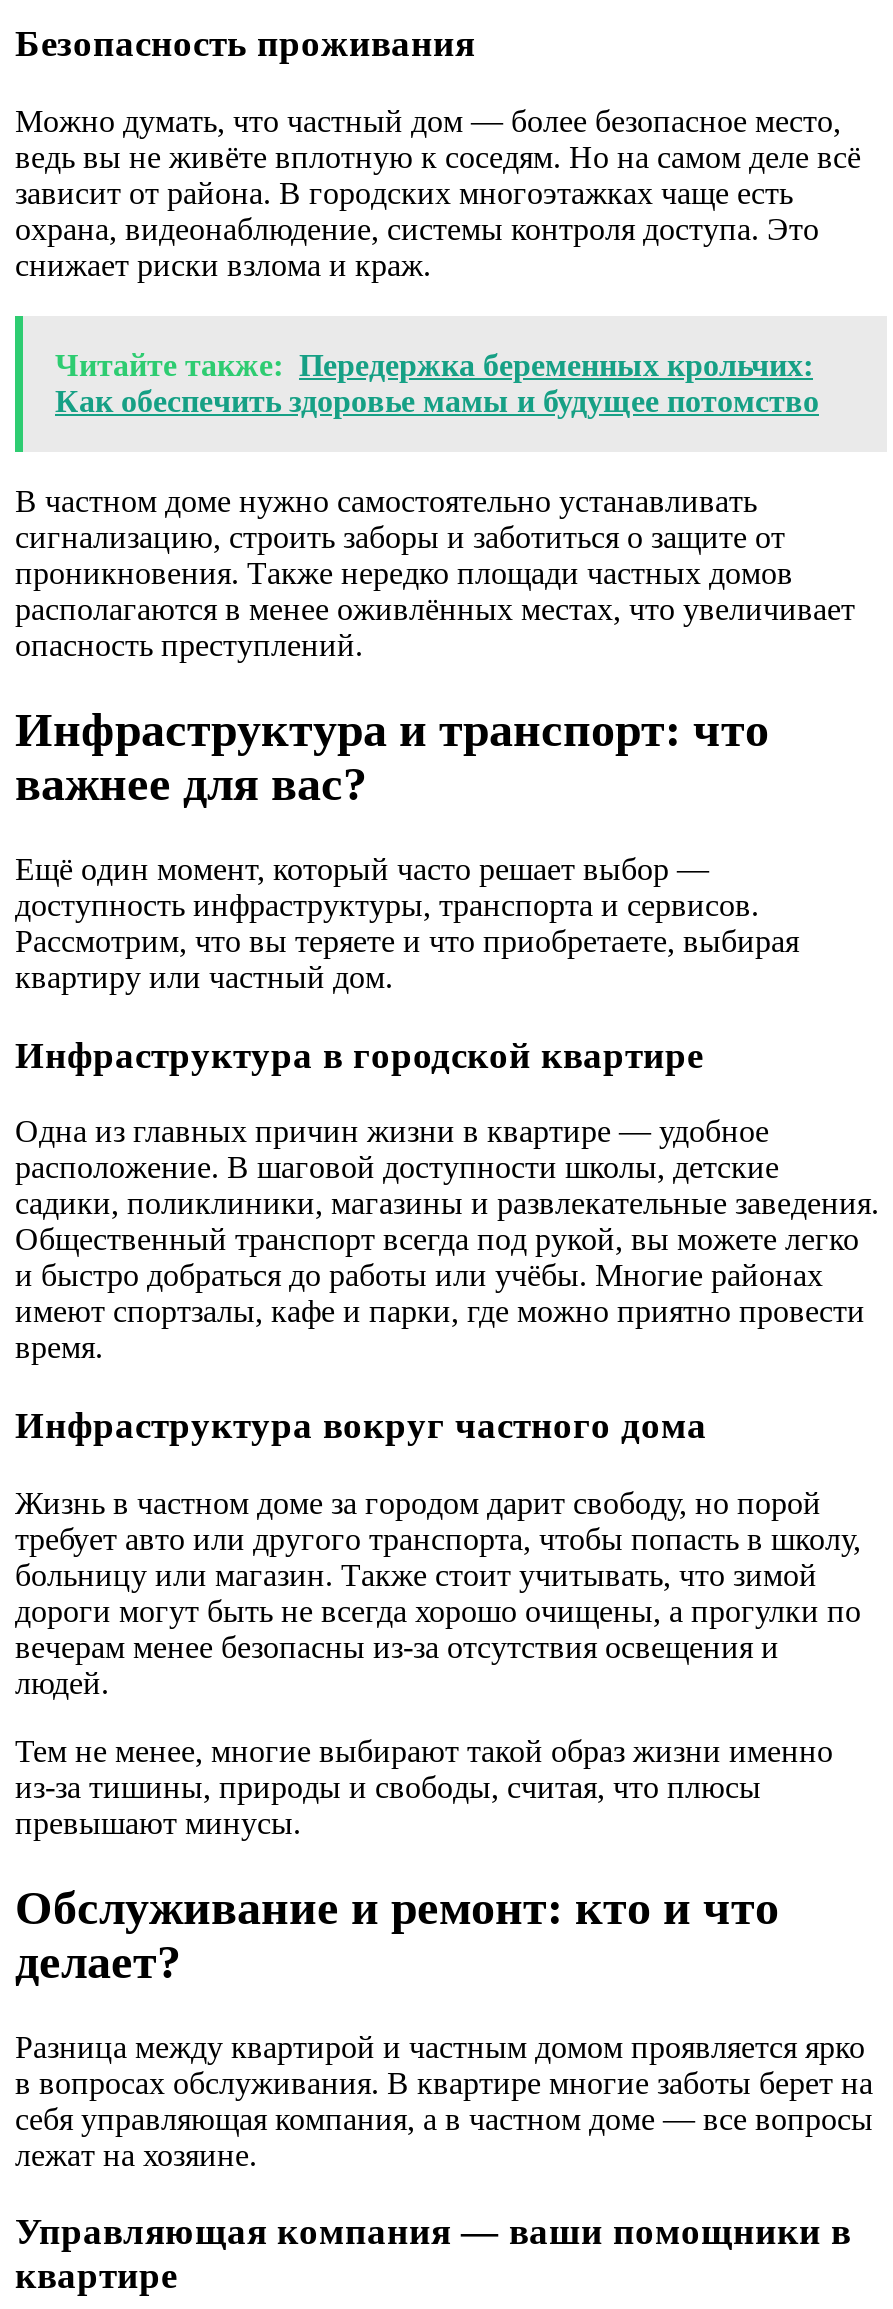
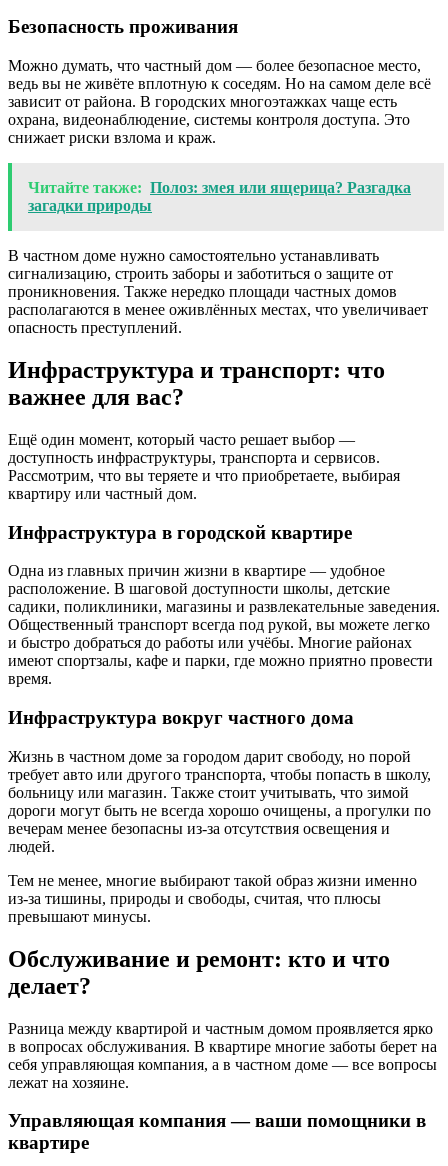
- Читайте также: Передержка беременных крольчих:
- Как обеспечить здоровье мамы и будущее потомство
+ Читайте также: Полоз: змея или ящерица? Разгадка
+ загадки природы
